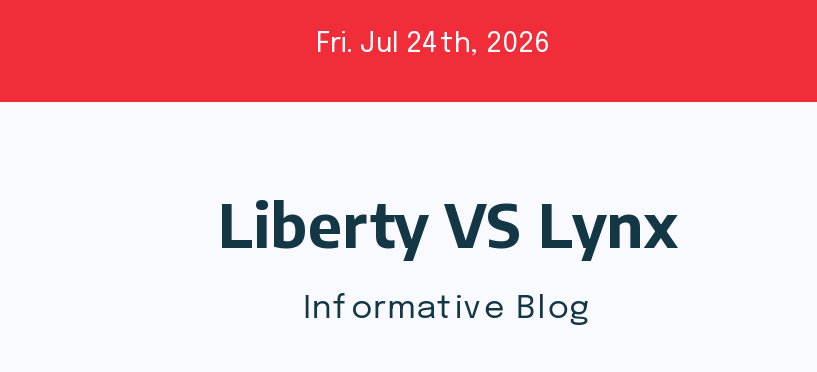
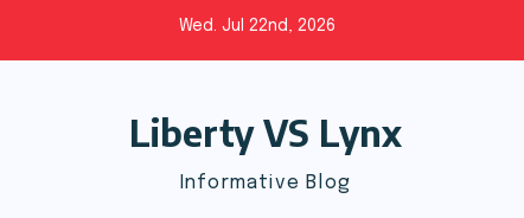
- Fri. Jul 24th, 2026
+ Wed. Jul 22nd, 2026
